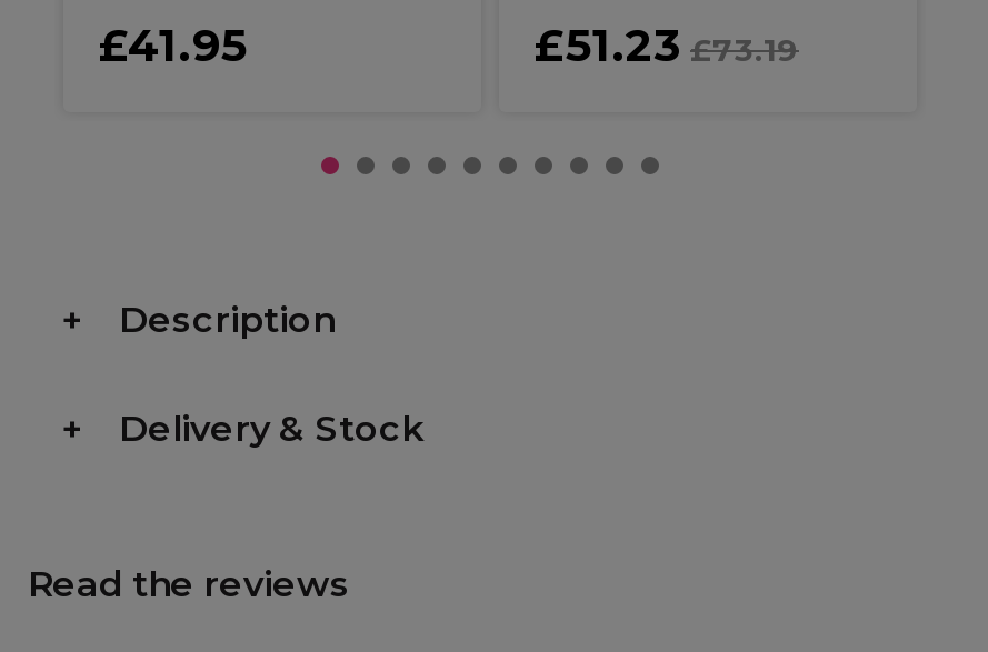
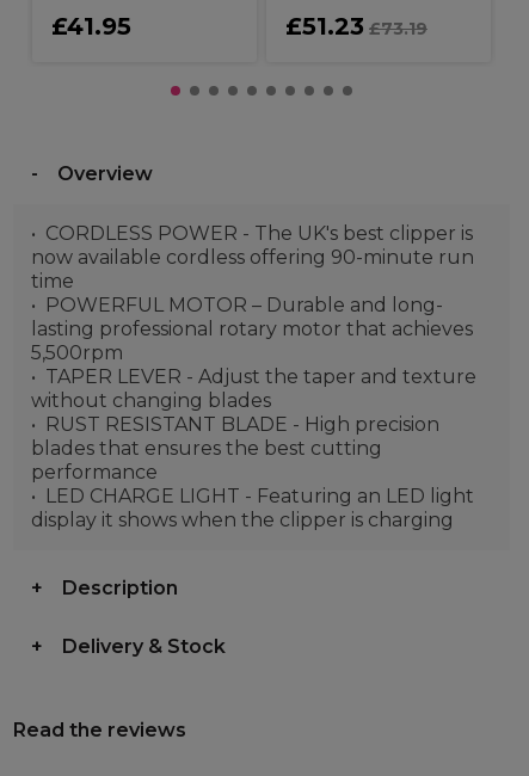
+ Overview
+ CORDLESS POWER - The UK's best clipper is
+ now available cordless offering 90-minute run
+ time
+ POWERFUL MOTOR – Durable and long-
+ lasting professional rotary motor that achieves
+ 5,500rpm
+ TAPER LEVER - Adjust the taper and texture
+ without changing blades
+ RUST RESISTANT BLADE - High precision
+ blades that ensures the best cutting
+ performance
+ LED CHARGE LIGHT - Featuring an LED light
+ display it shows when the clipper is charging
